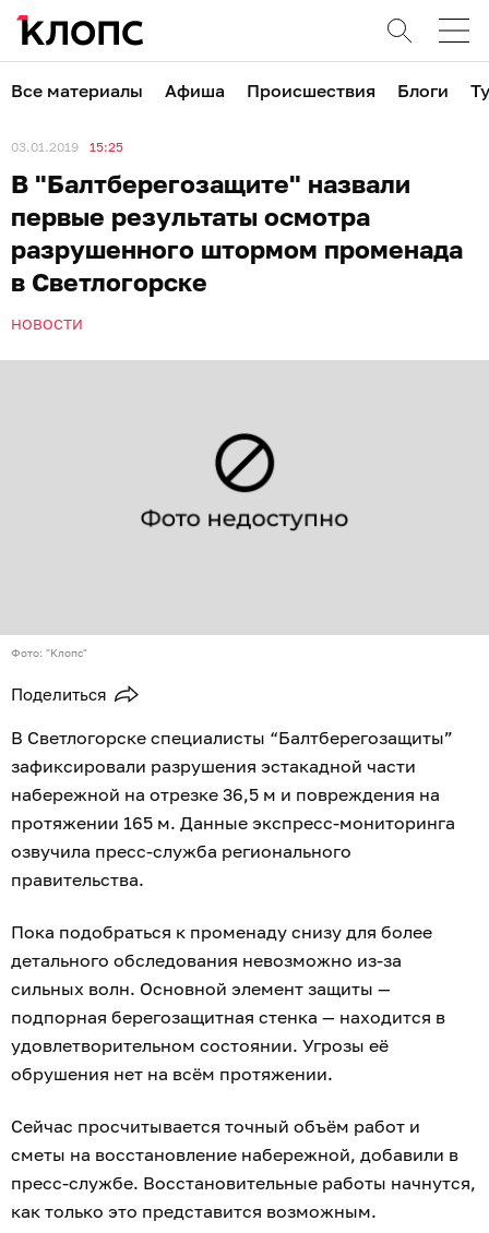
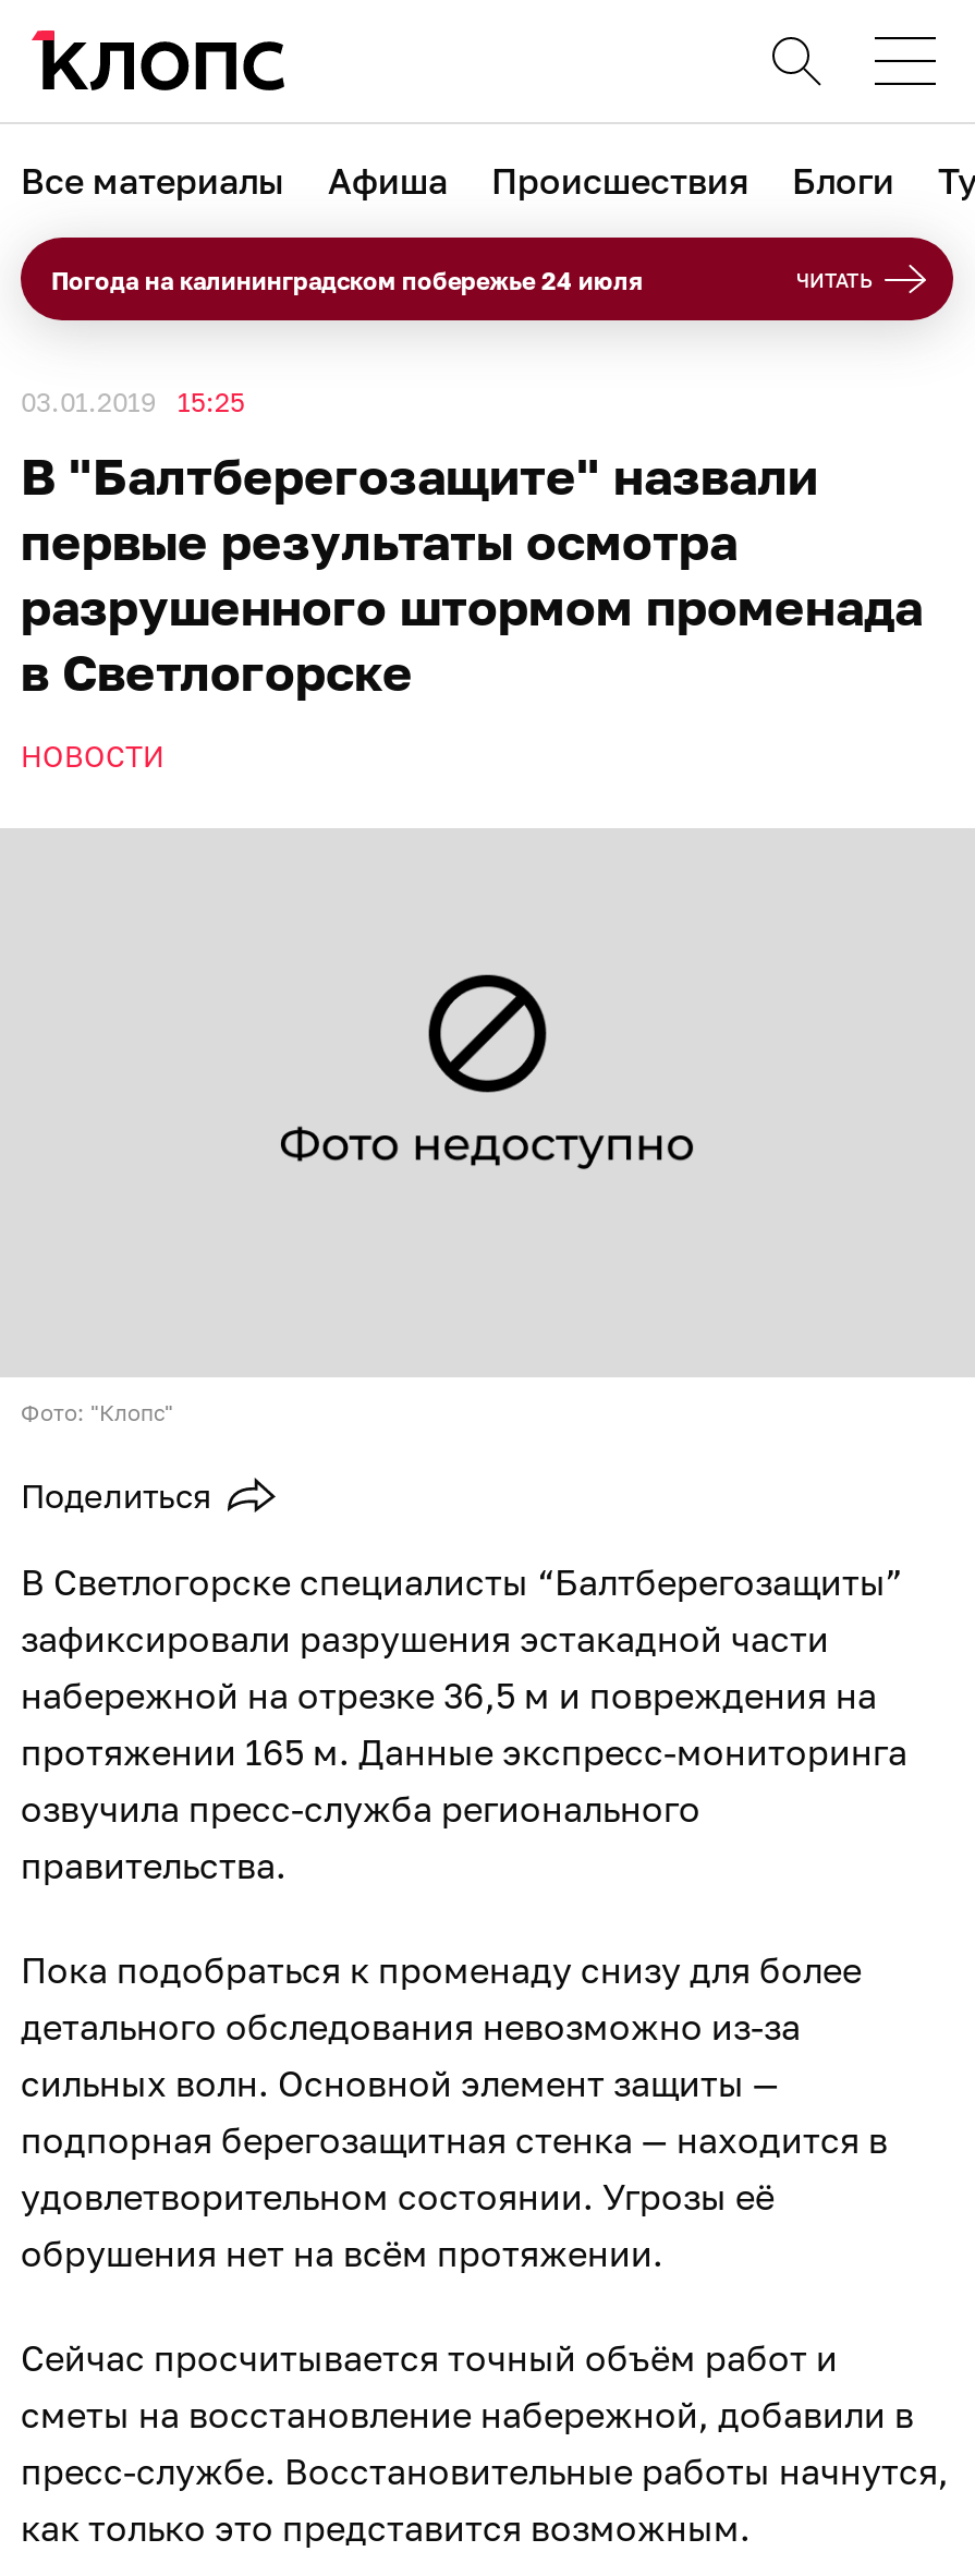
+ Погода на калининградском побережье 24 июля
+ ЧИТАТЬ
